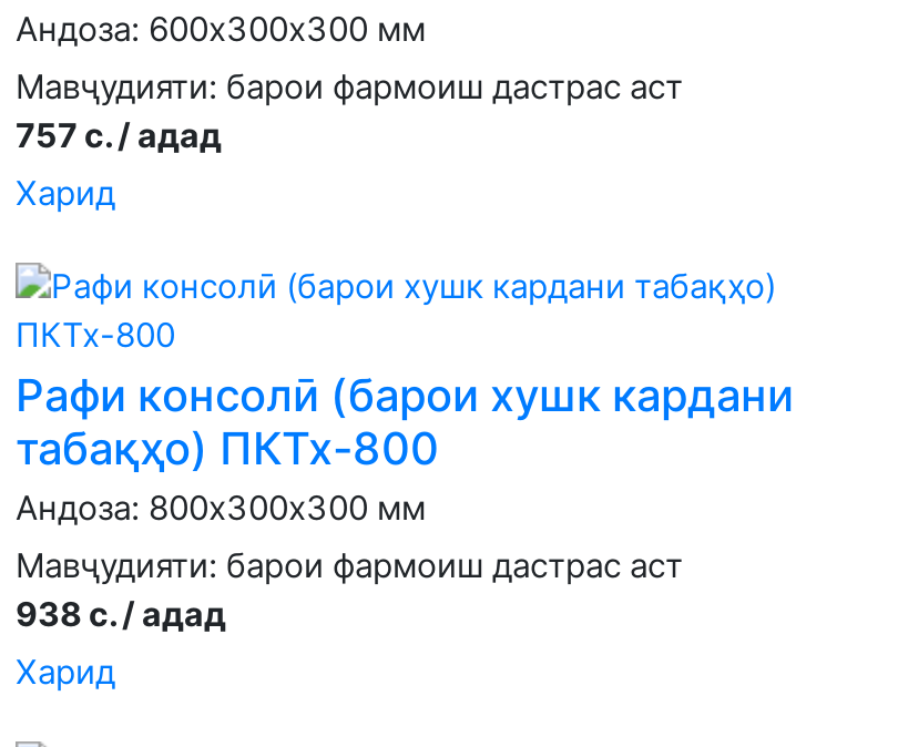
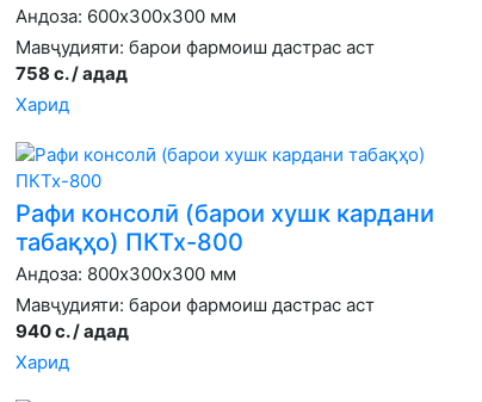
- 757 с. / адад
+ 758 с. / адад

- 938 с. / адад
+ 940 с. / адад
